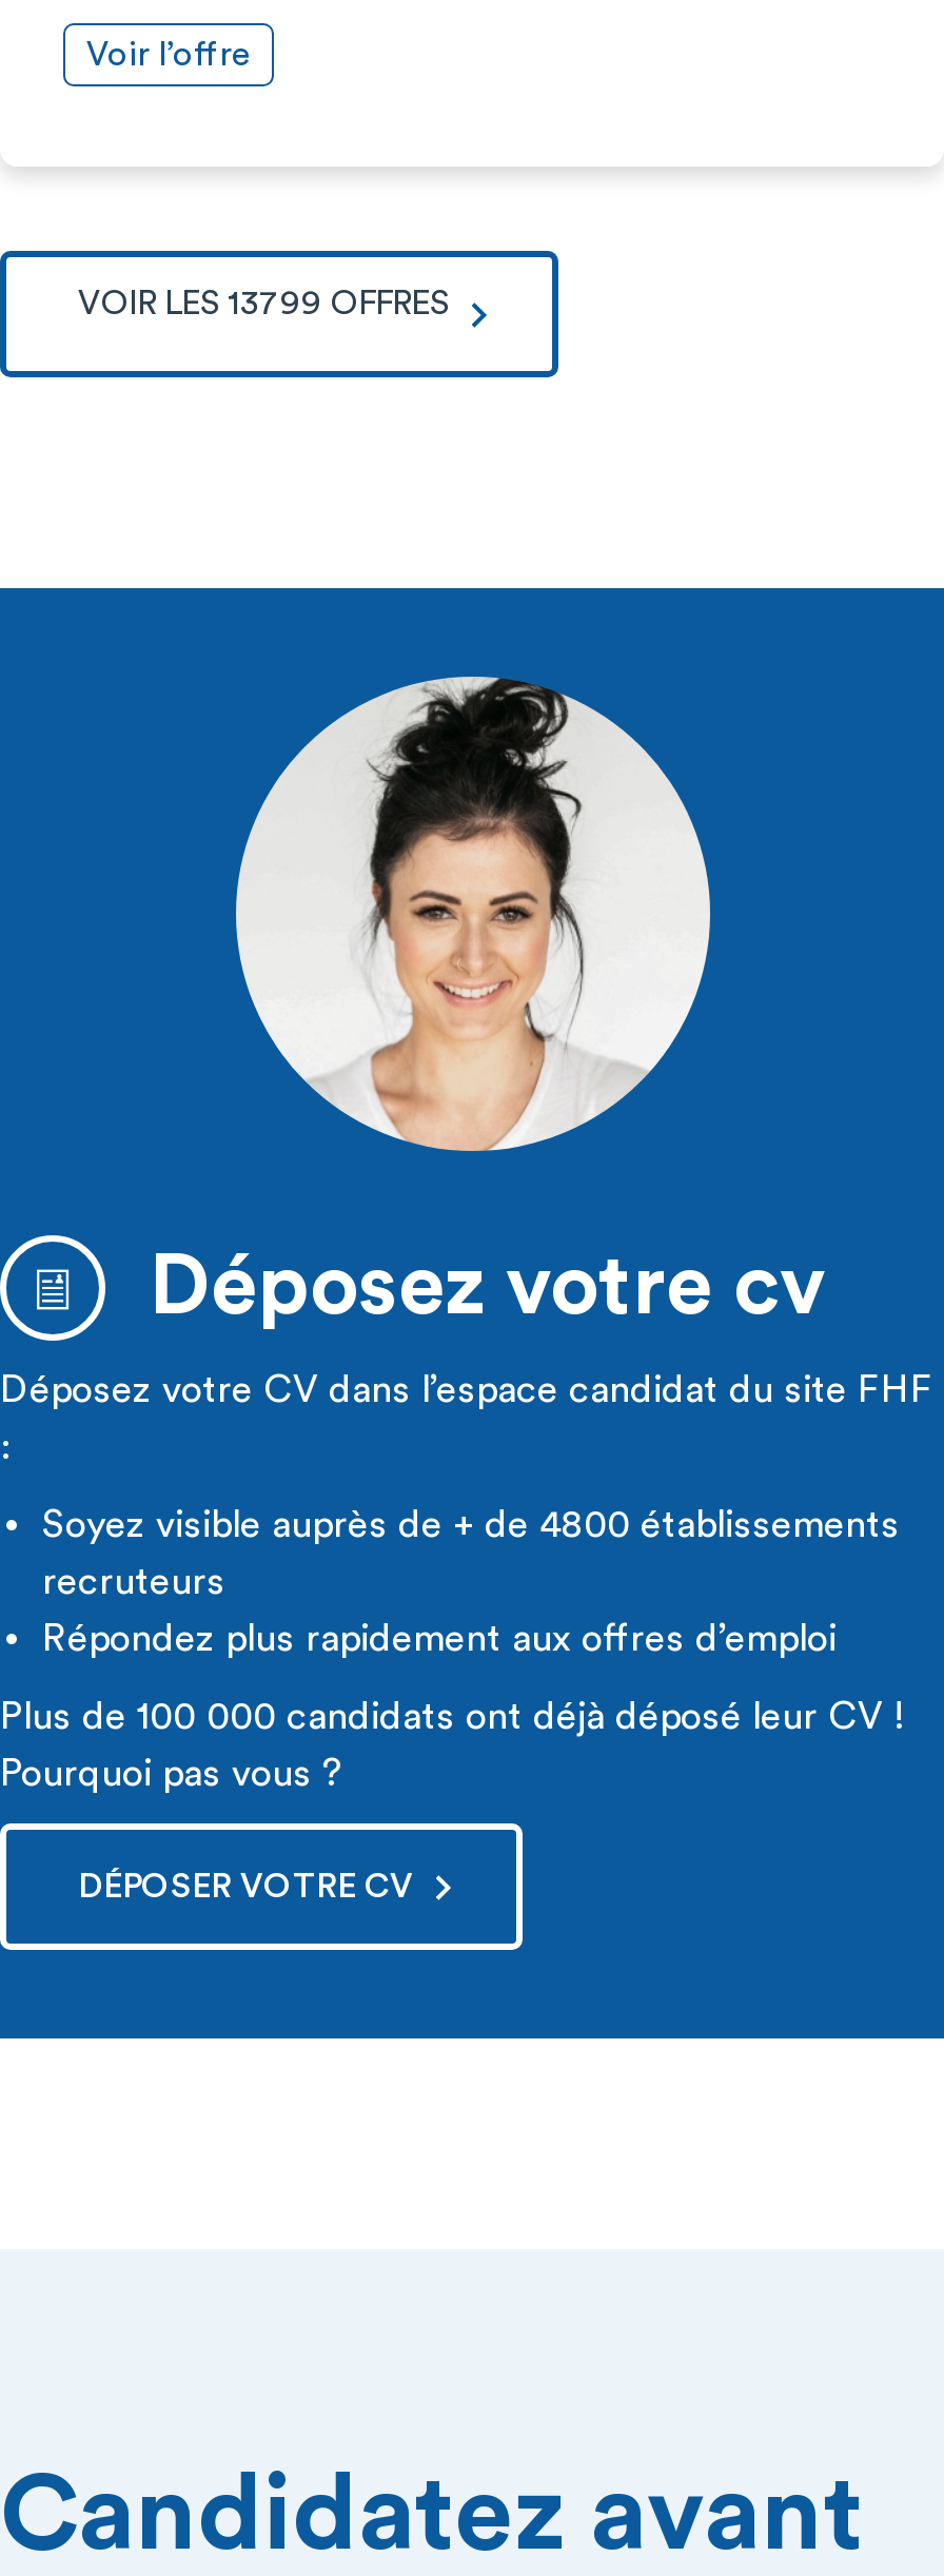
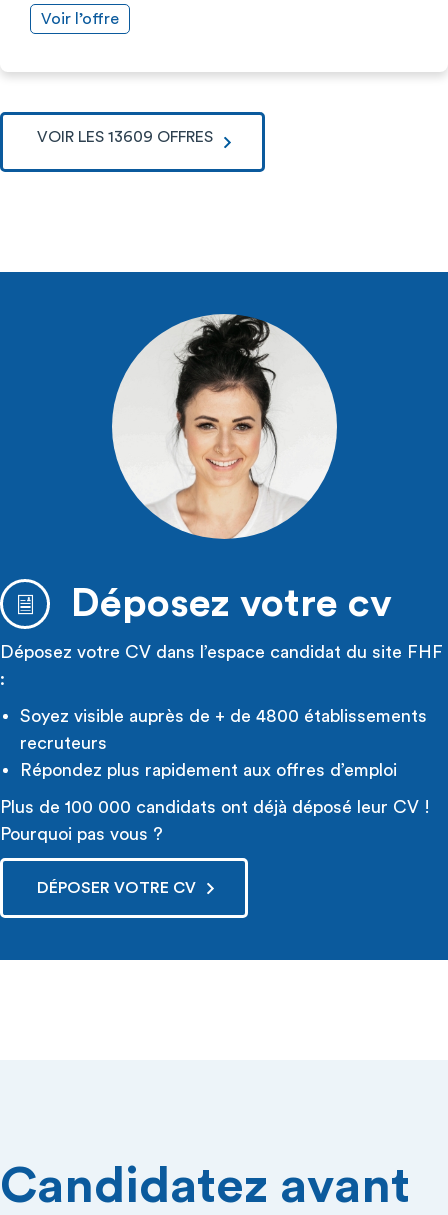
- VOIR LES 13799 OFFRES
+ VOIR LES 13609 OFFRES
